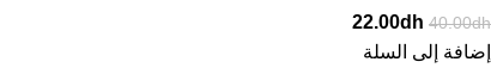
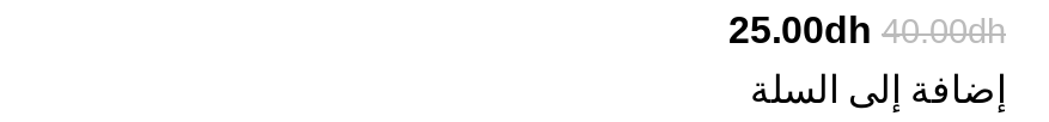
- 22.00dh
+ 25.00dh
